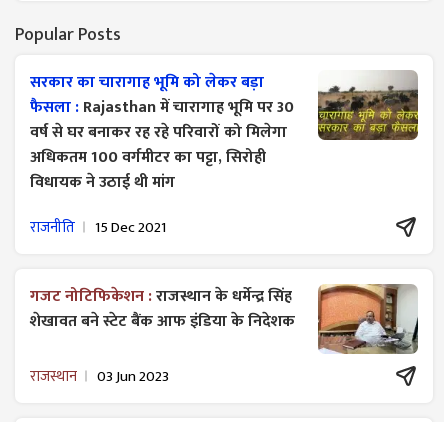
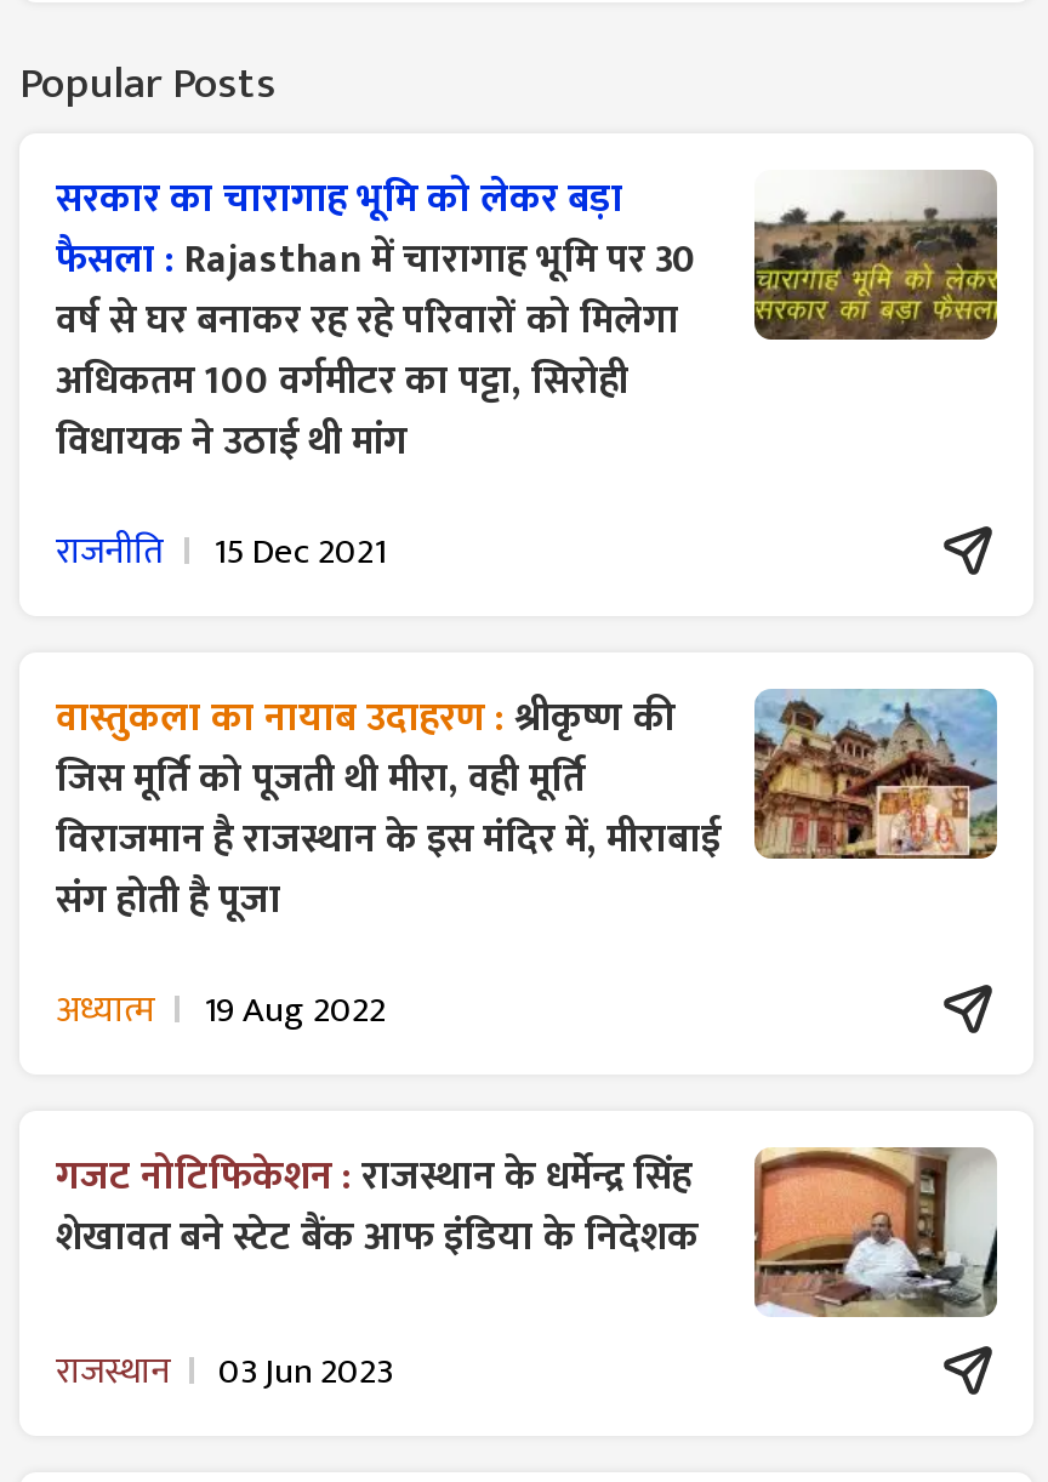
+ [image]
+ वास्तुकला का नायाब उदाहरण : श्रीकृष्ण की
+ जिस मूर्ति को पूजती थी मीरा, वही मूर्ति
+ विराजमान है राजस्थान के इस मंदिर में, मीराबाई
+ संग होती है पूजा
+ अध्यात्म
+ 19 Aug 2022
